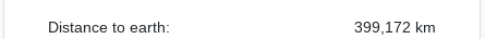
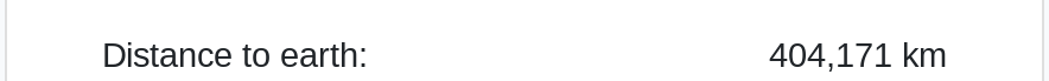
- 399,172 km
+ 404,171 km
